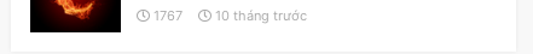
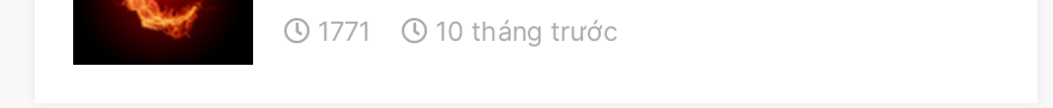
- 1767 10 tháng trước
+ 1771 10 tháng trước
